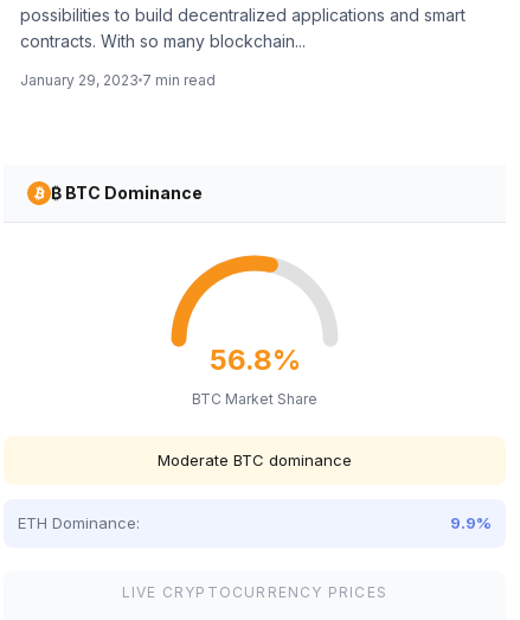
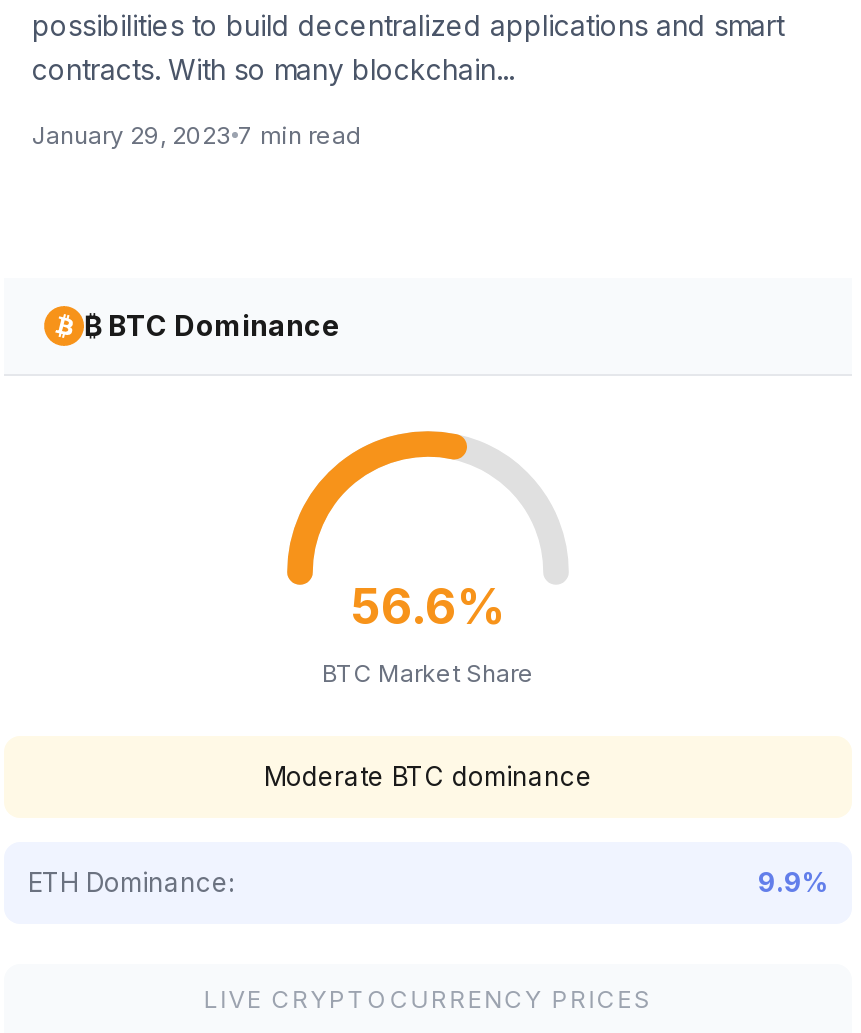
- 56.8%
+ 56.6%
